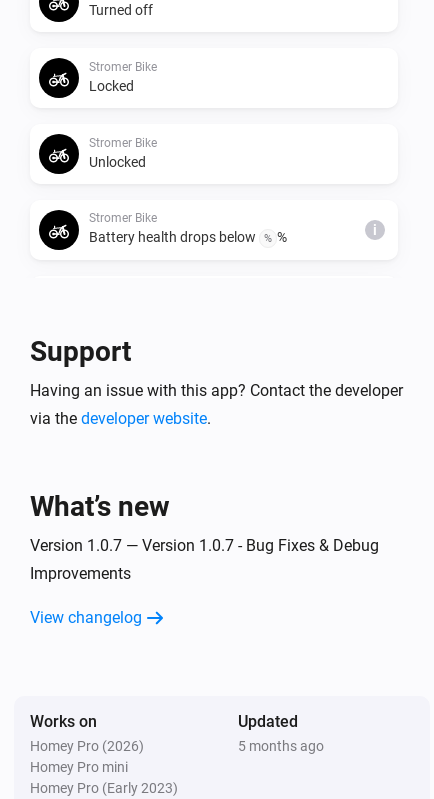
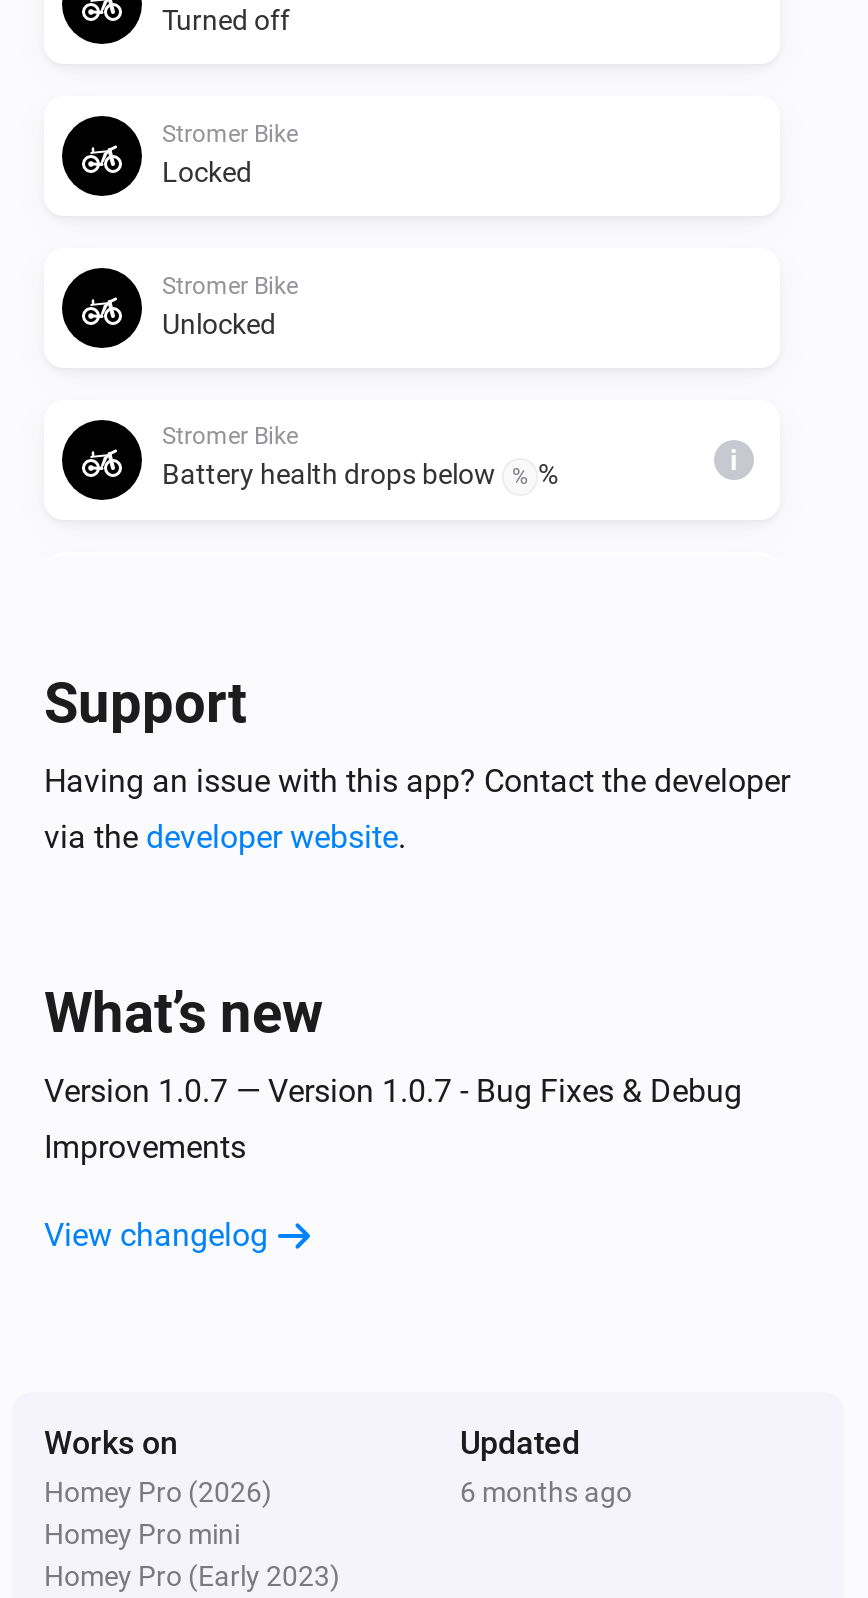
- 5 months ago
+ 6 months ago
